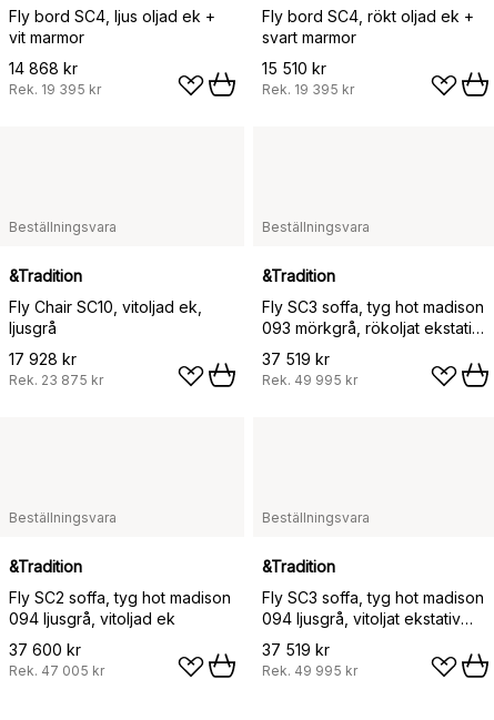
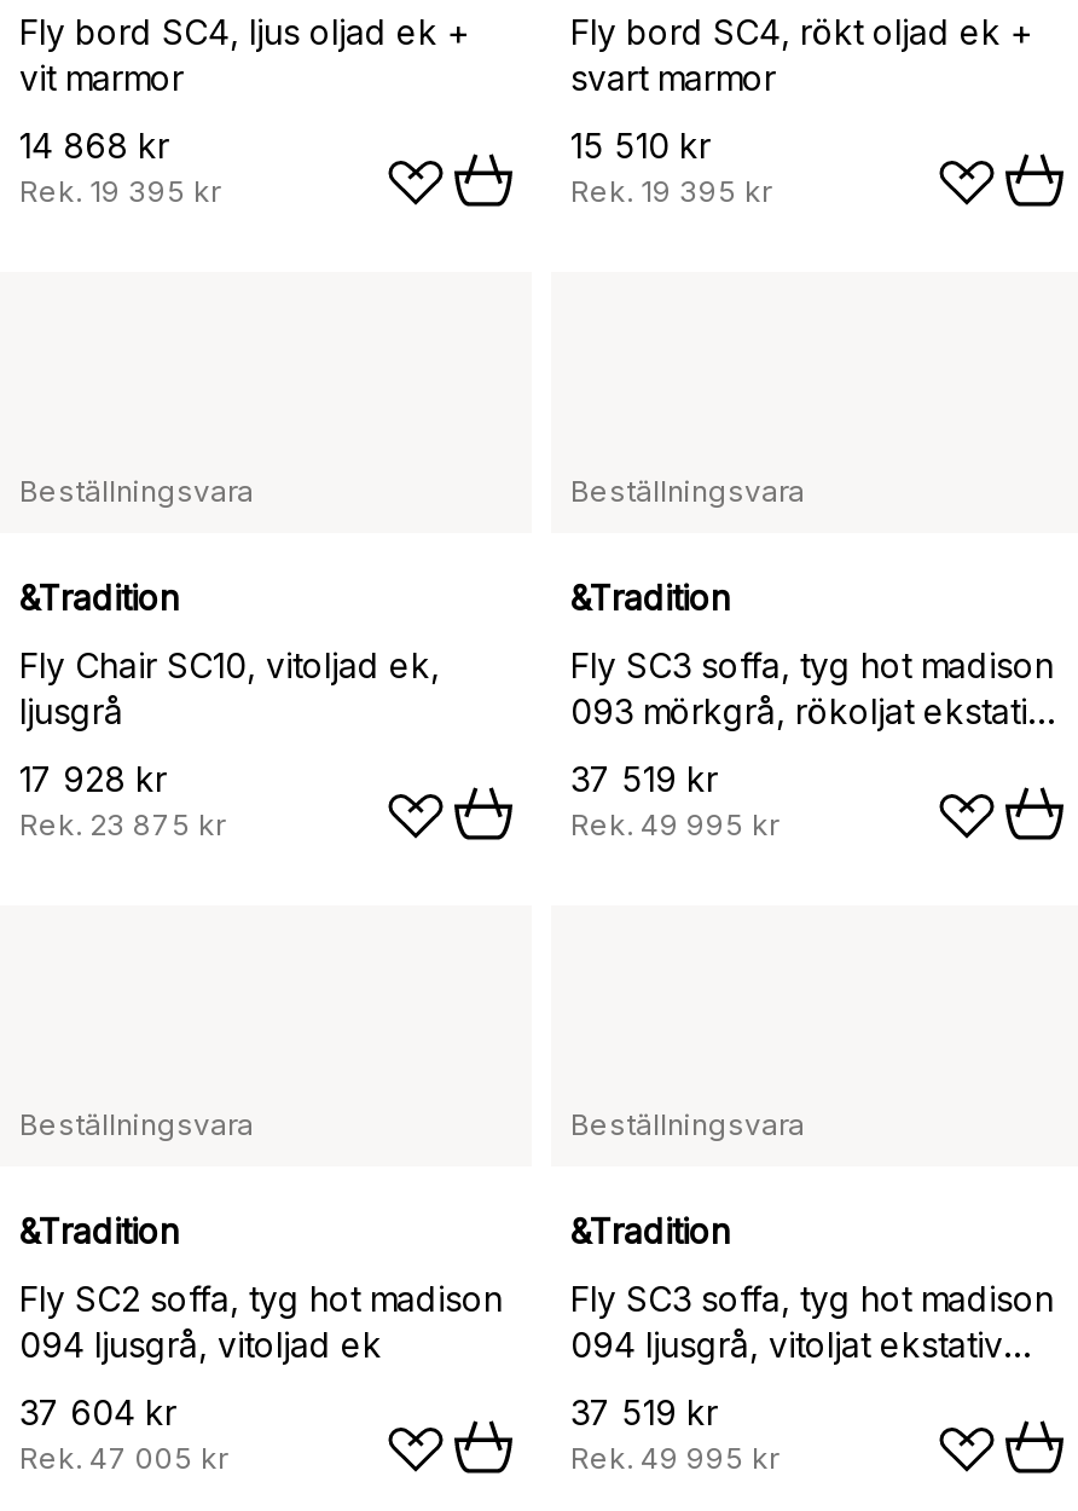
- 37 600 kr
+ 37 604 kr
